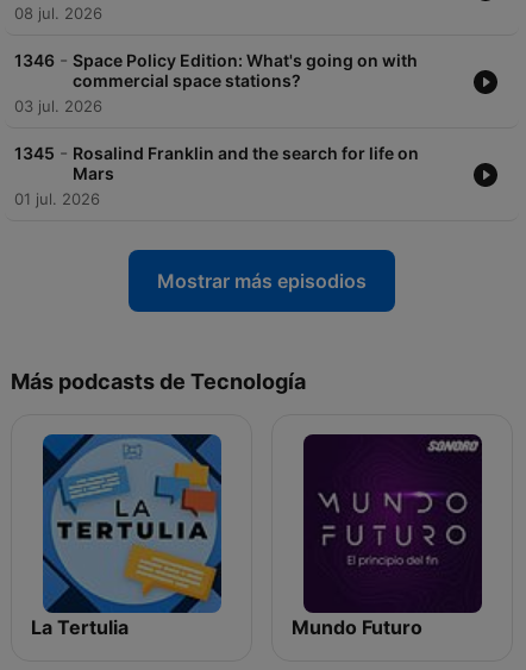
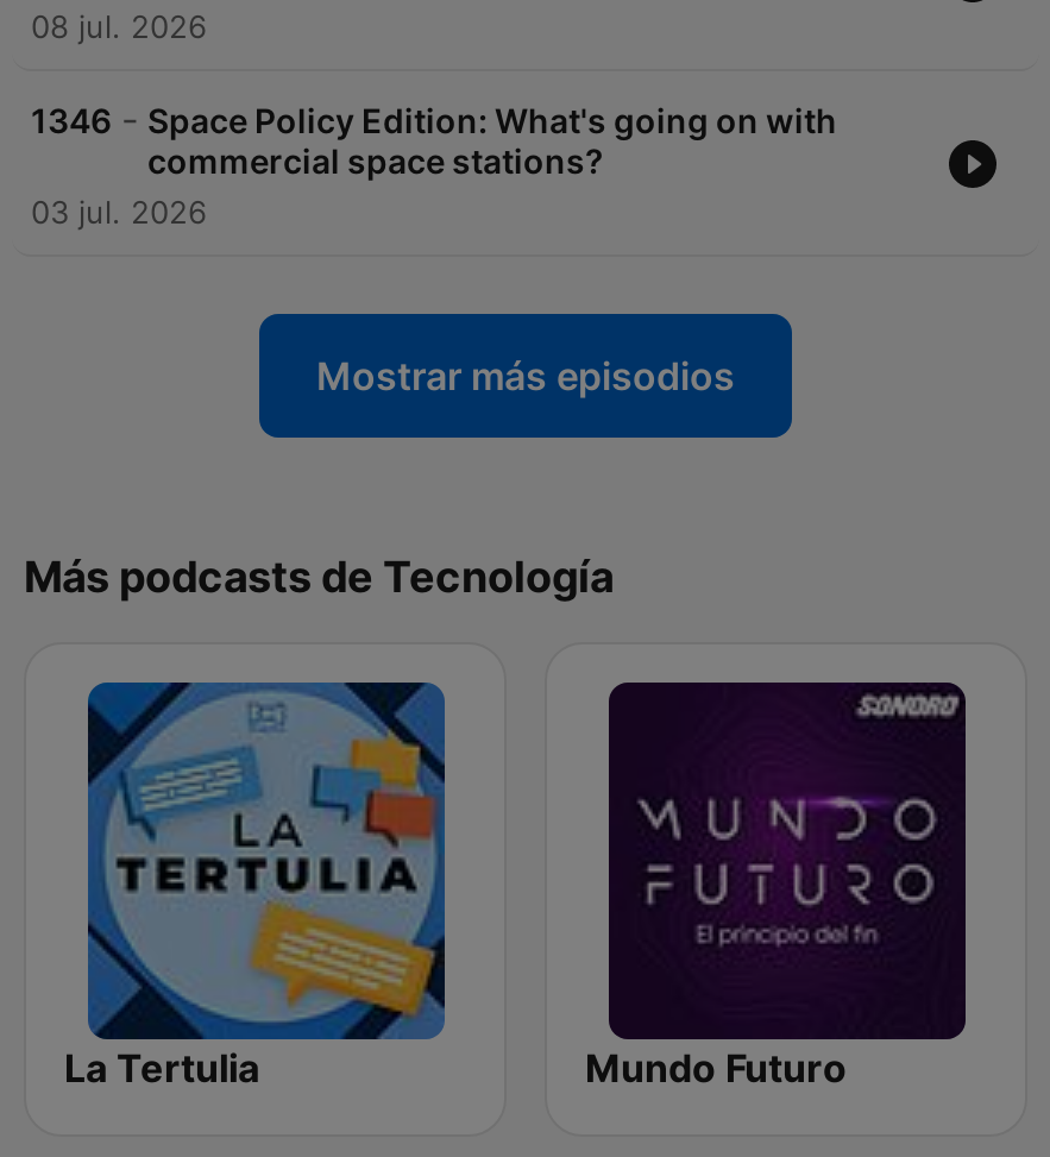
- 1345 - Rosalind Franklin and the search for life on
- Mars
- 01 jul. 2026
